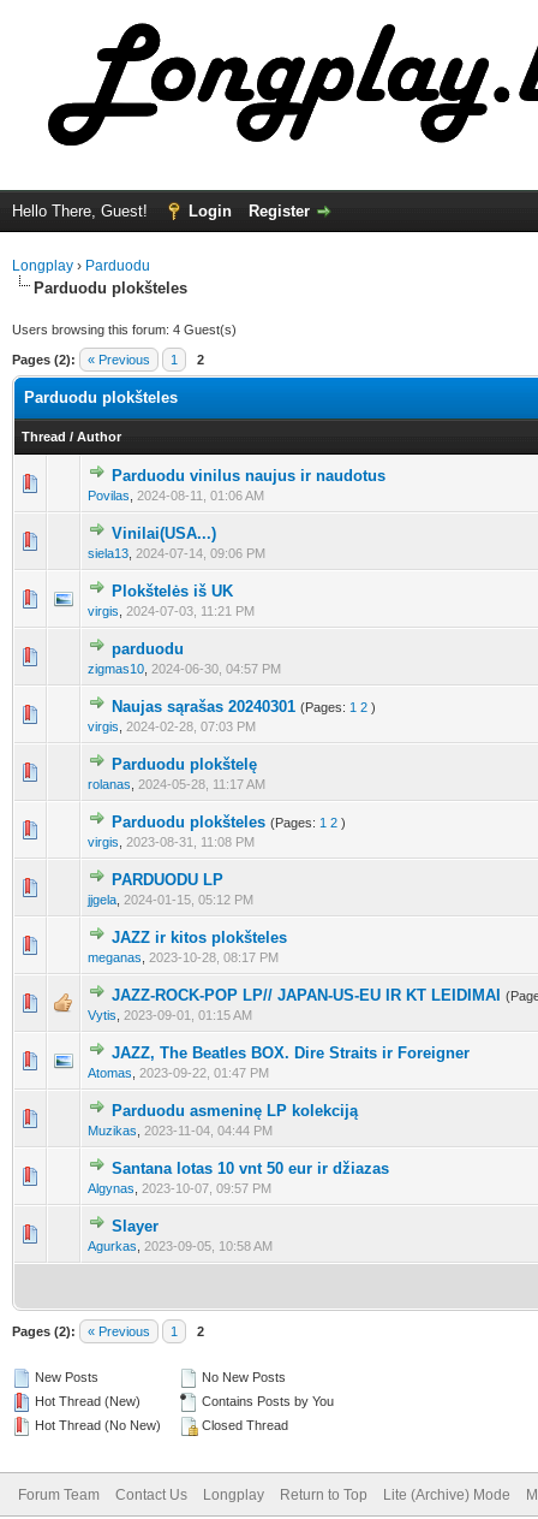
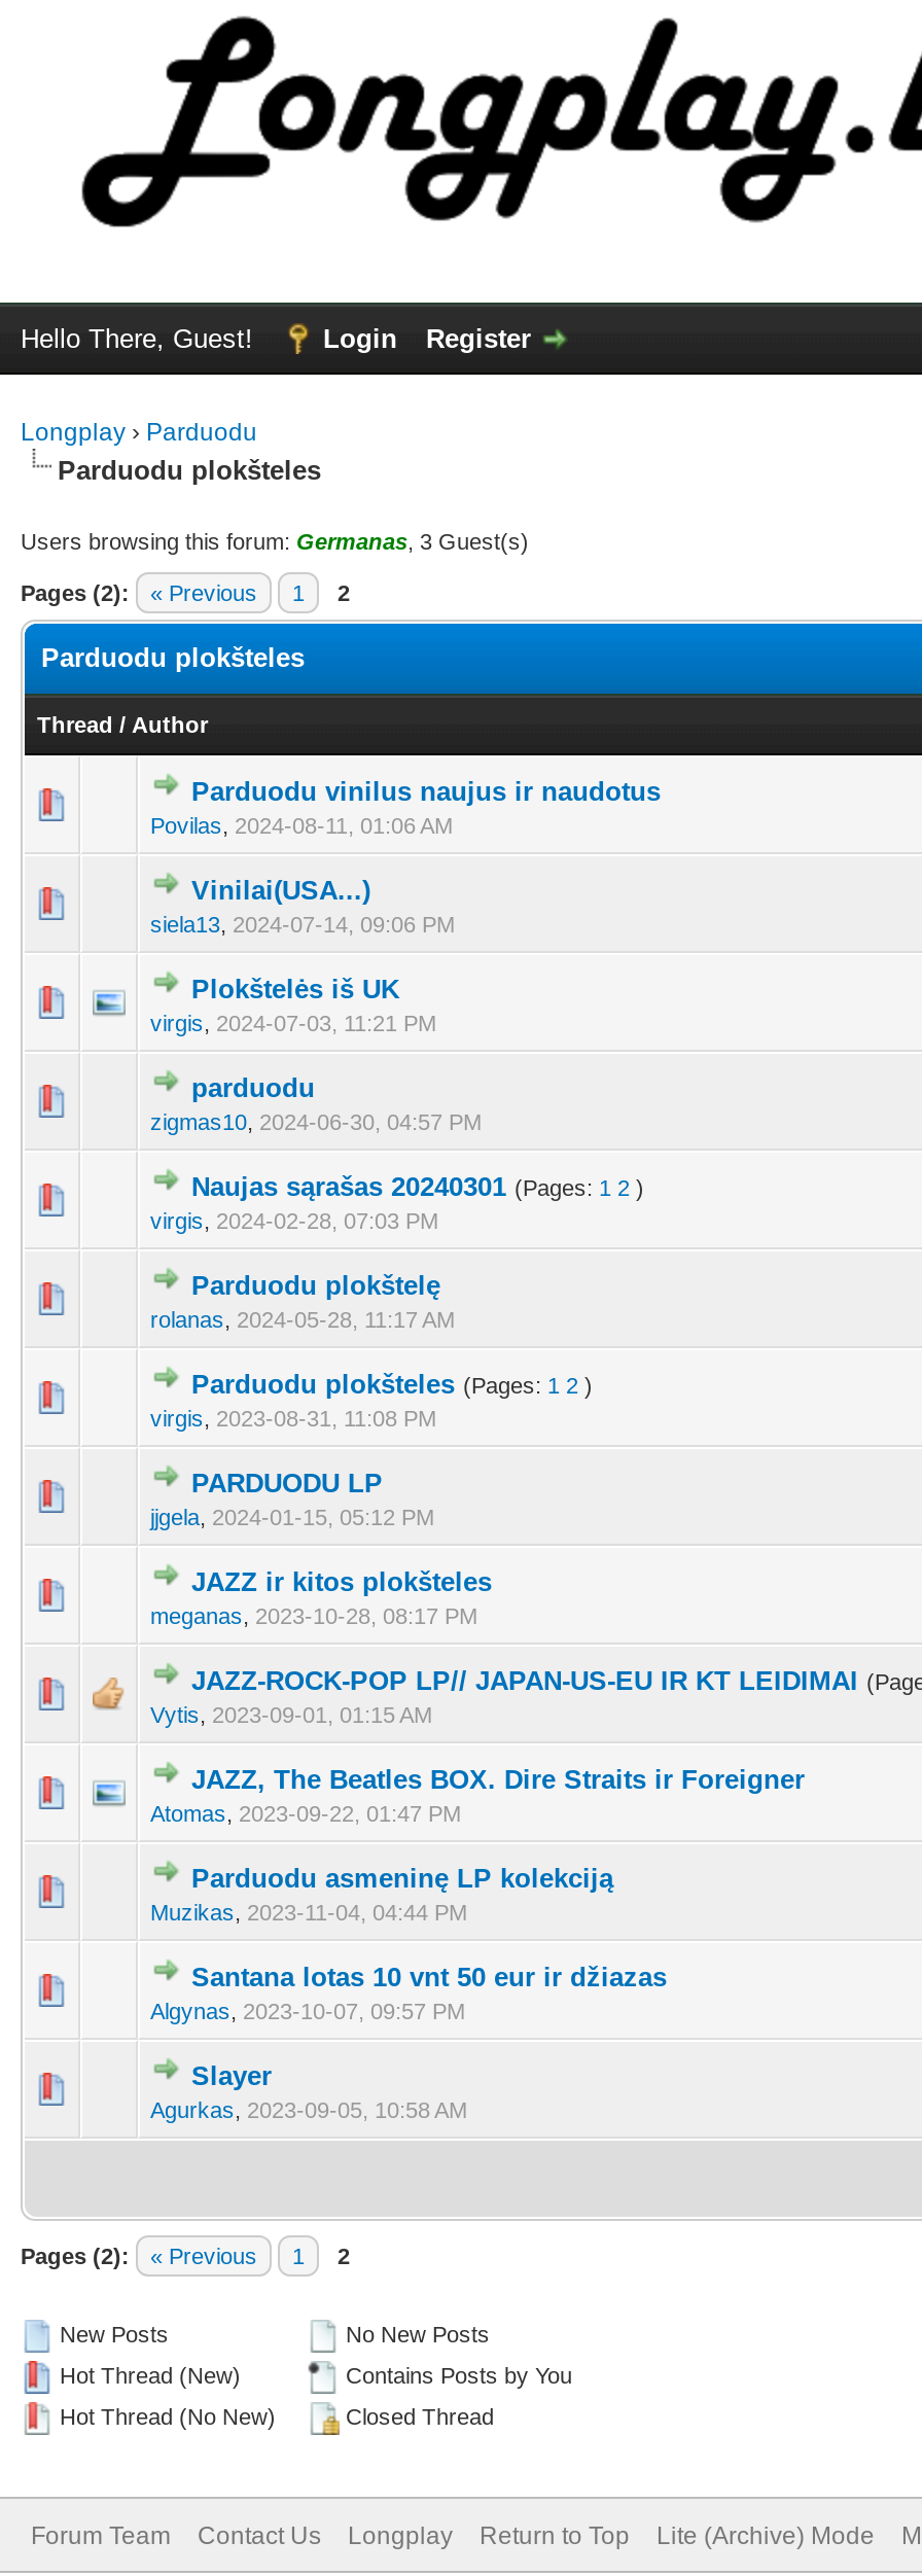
- Users browsing this forum: 4 Guest(s)
+ Users browsing this forum: Germanas, 3 Guest(s)
